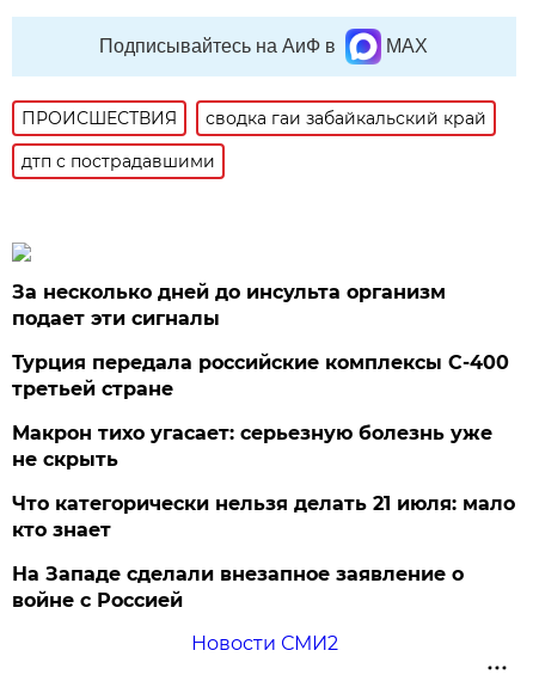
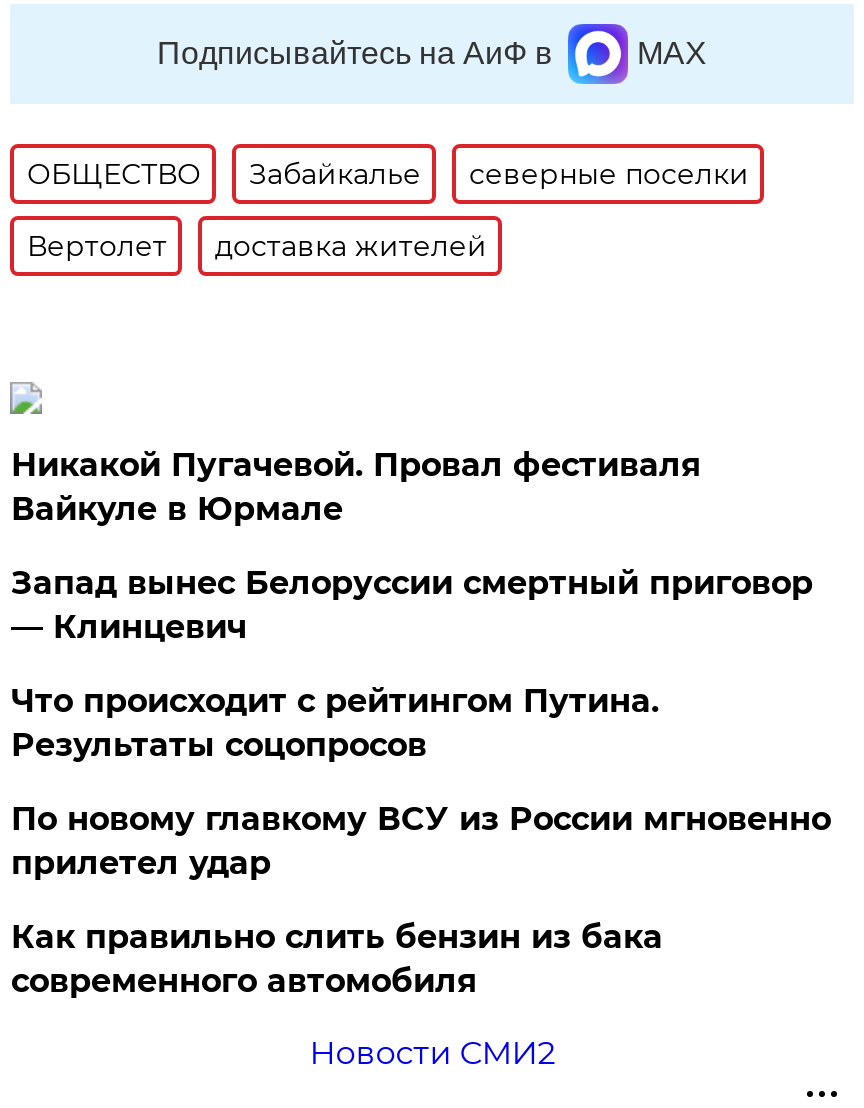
- ПРОИСШЕСТВИЯ
- сводка гаи забайкальский край
+ ОБЩЕСТВО
+ Забайкалье
+ северные поселки

- дтп с пострадавшими
+ Вертолет
+ доставка жителей

- За несколько дней до инсульта организм
- подает эти сигналы
+ Никакой Пугачевой. Провал фестиваля
+ Вайкуле в Юрмале

- Турция передала российские комплексы С-400
- третьей стране
+ Запад вынес Белоруссии смертный приговор
+ — Клинцевич

- Макрон тихо угасает: серьезную болезнь уже
- не скрыть
+ Что происходит с рейтингом Путина.
+ Результаты соцопросов

- Что категорически нельзя делать 21 июля: мало
- кто знает
+ По новому главкому ВСУ из России мгновенно
+ прилетел удар

- На Западе сделали внезапное заявление о
- войне с Россией
+ Как правильно слить бензин из бака
+ современного автомобиля
